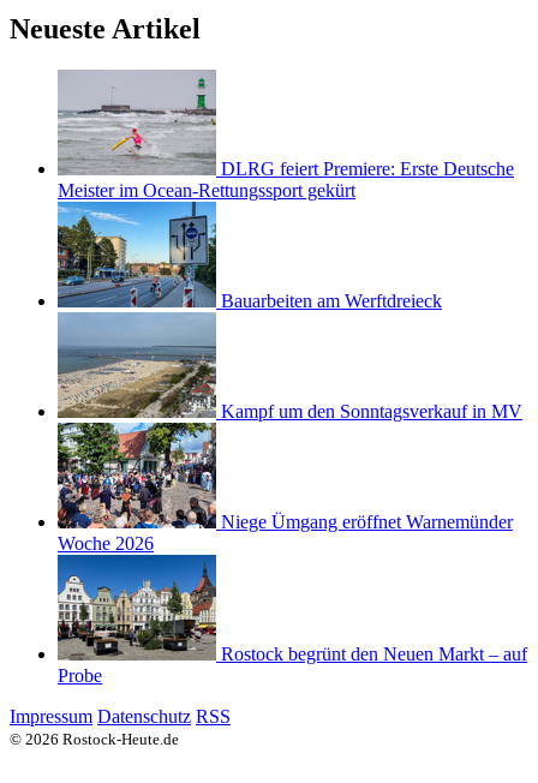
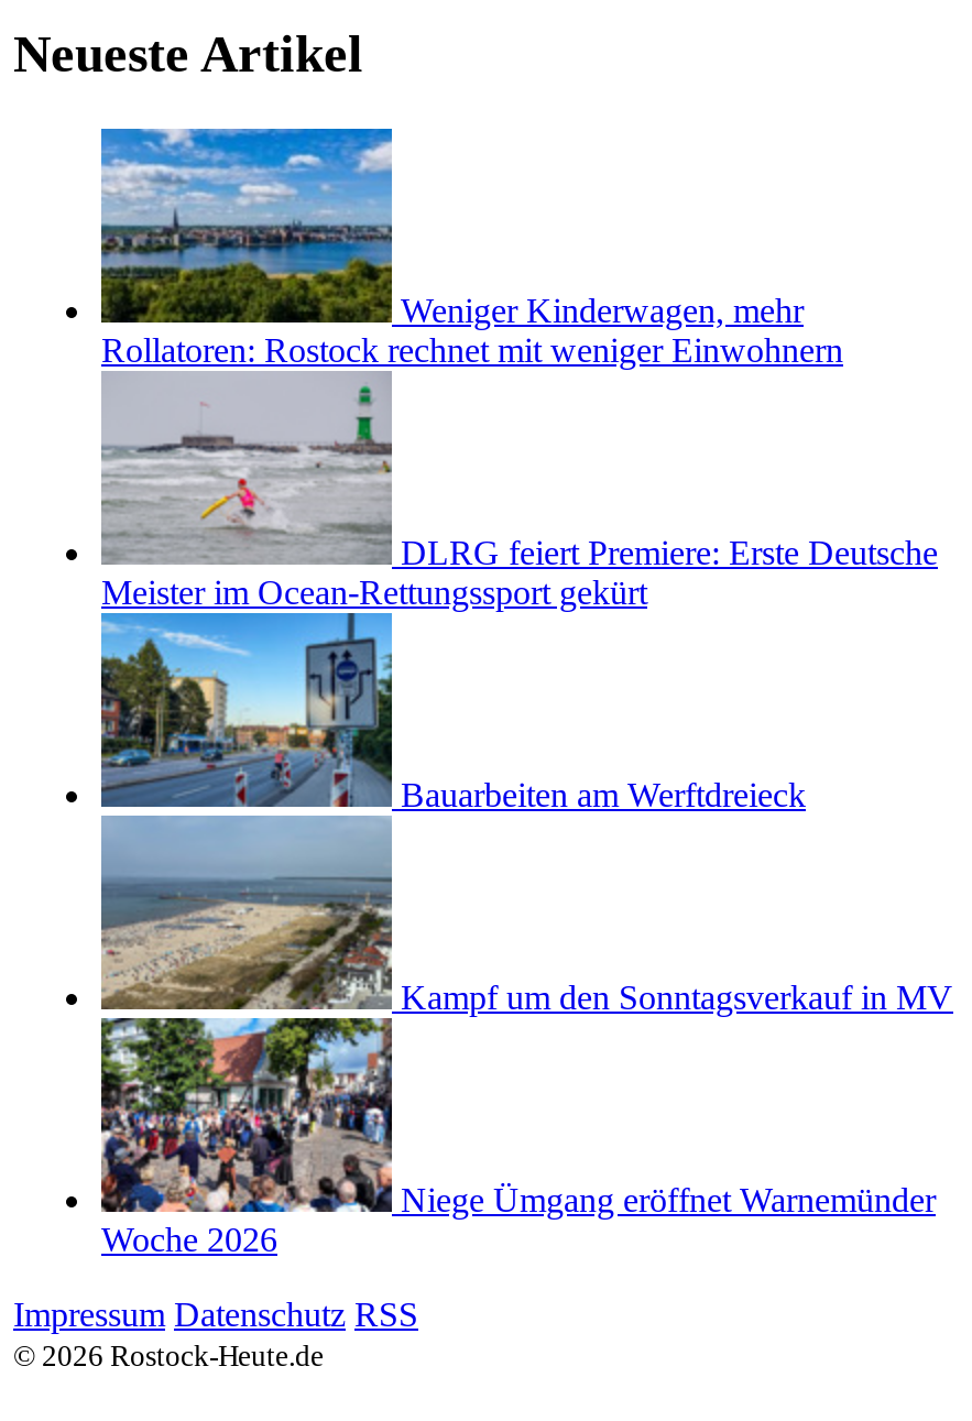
+ [image]
+ Weniger Kinderwagen, mehr
+ Rollatoren: Rostock rechnet mit weniger Einwohnern

moved down: [image] | DLRG feiert Premiere: Erste Deutsche | Meister im Ocean-Rettungssport gekürt | Bauarbeiten am Werftdreieck | Kampf um den Sonntagsverkauf in MV | Niege Ümgang eröffnet Warnemünder | Woche 2026

- [image]
- Rostock begrünt den Neuen Markt – auf
- Probe
